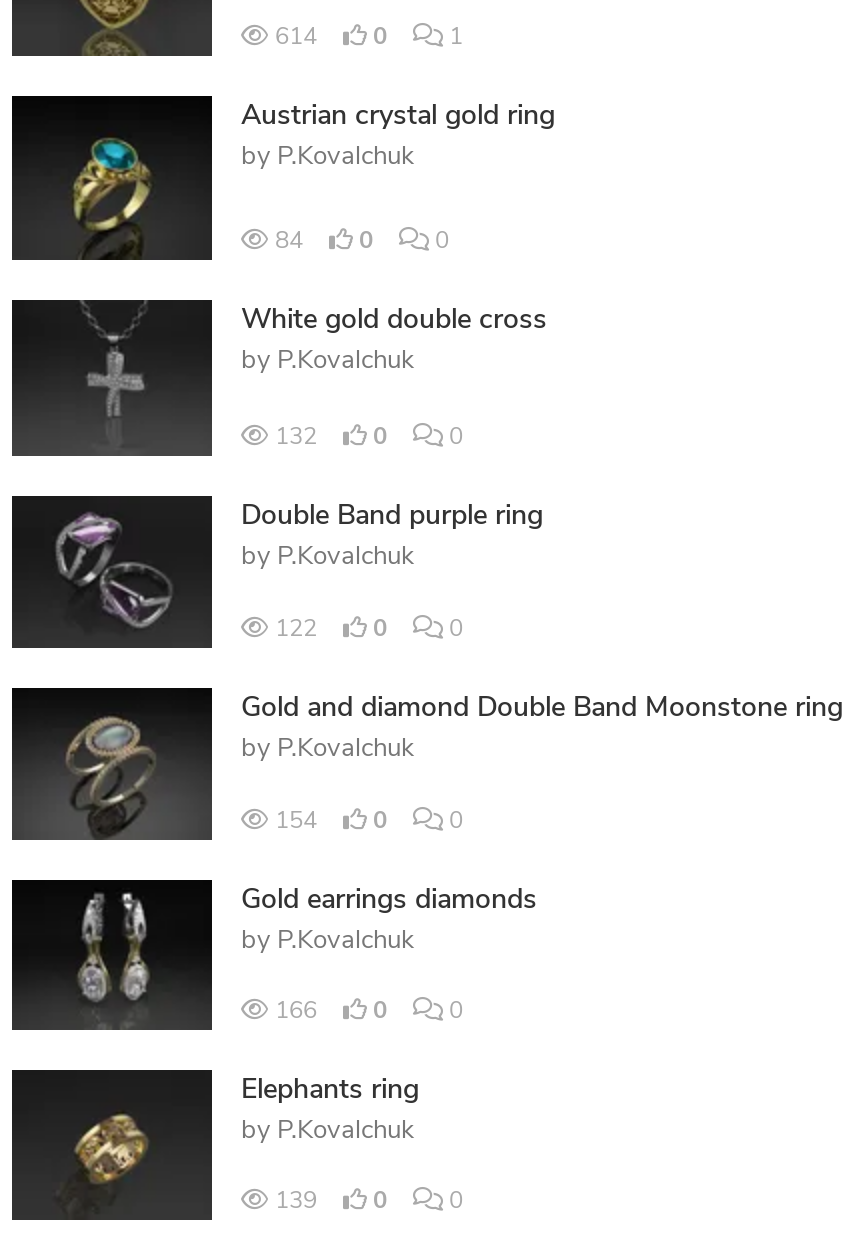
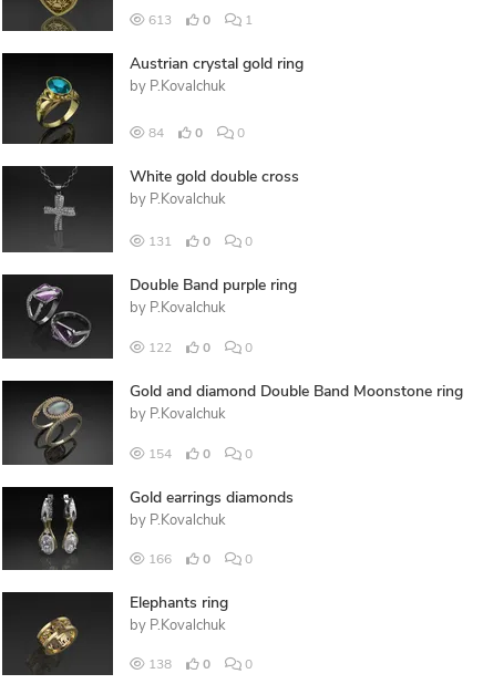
- 614
+ 613

- 132
+ 131

- 139
+ 138
